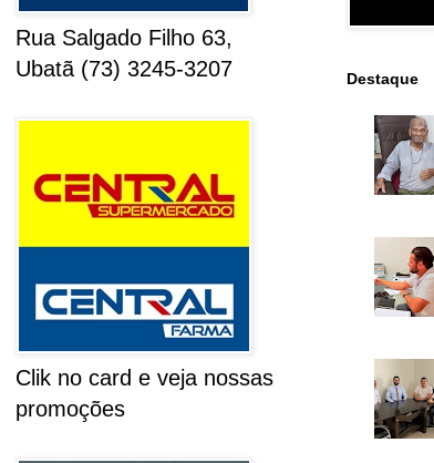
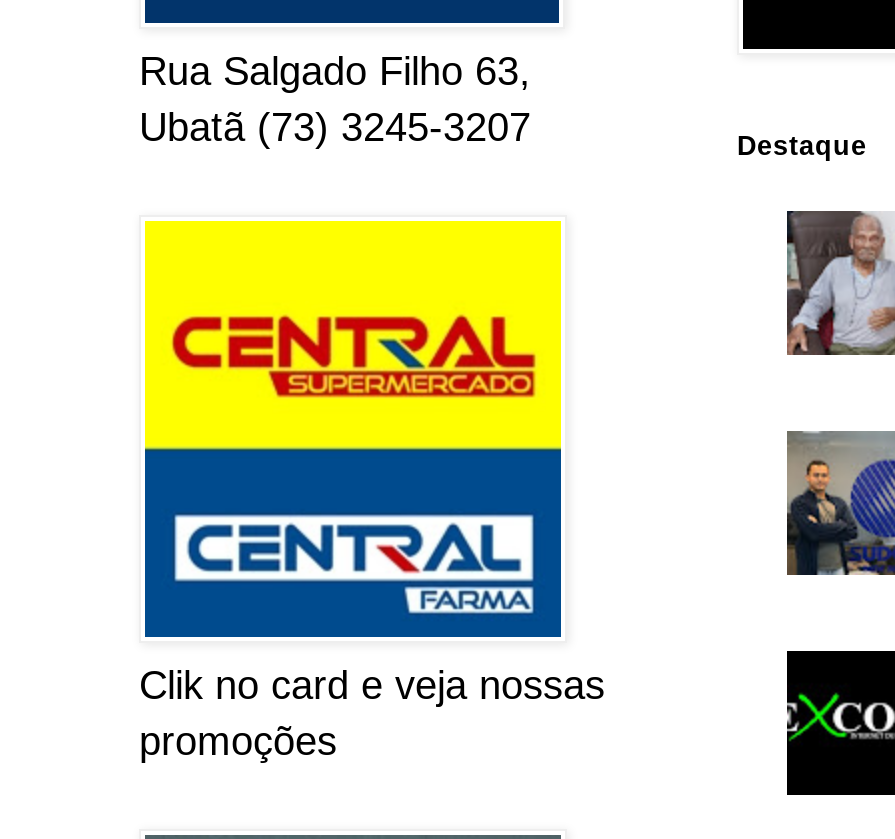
- [image]
+ [image]

- [image]
+ [image]
